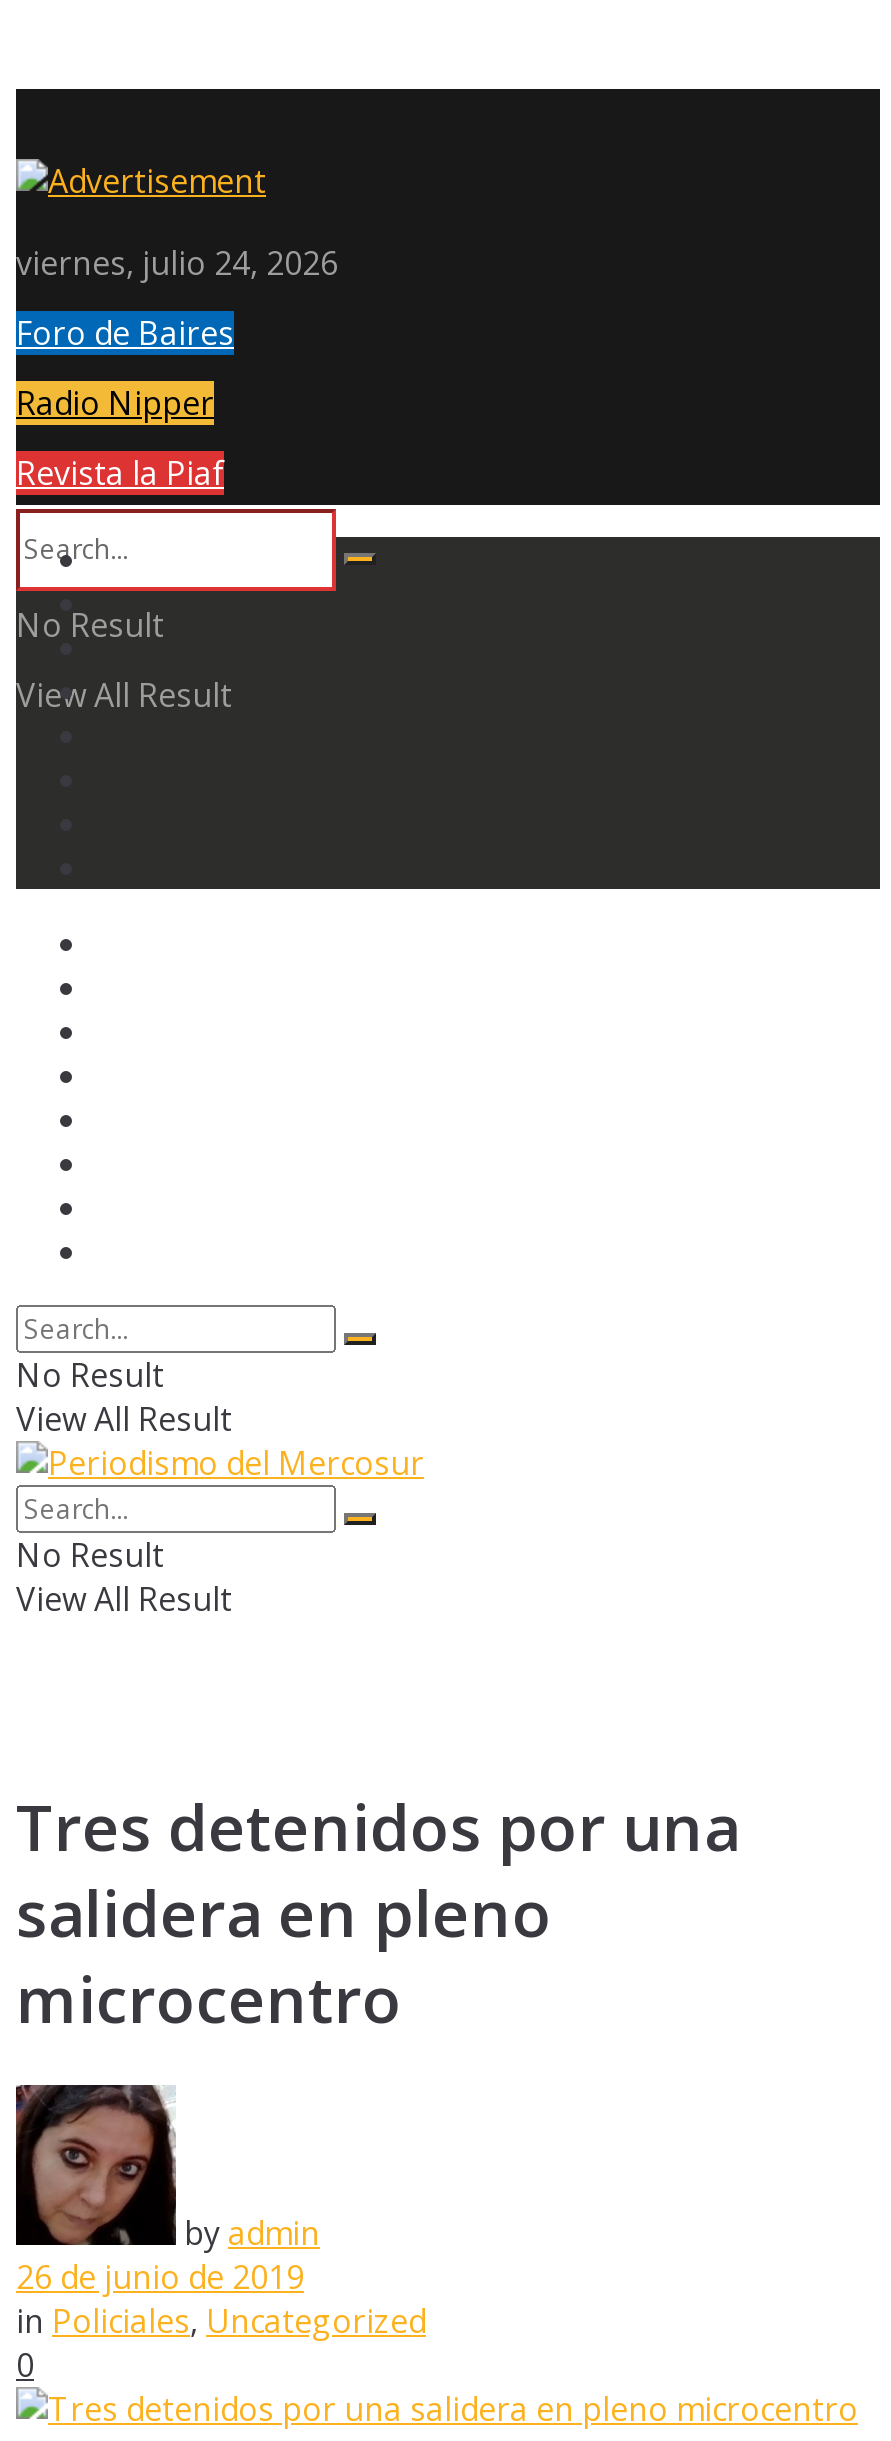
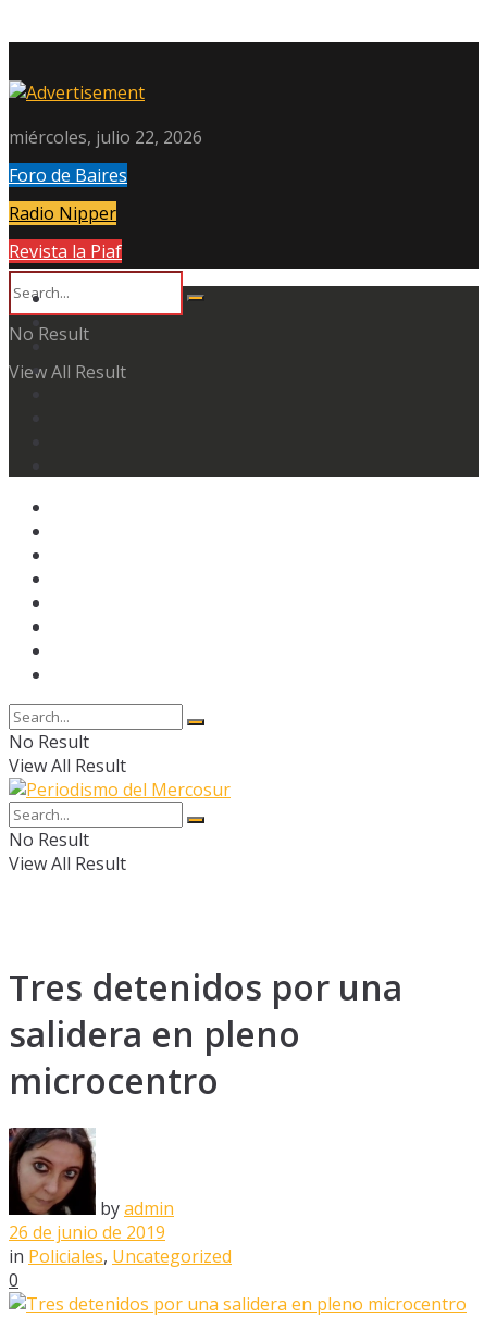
- viernes, julio 24, 2026
+ miércoles, julio 22, 2026
